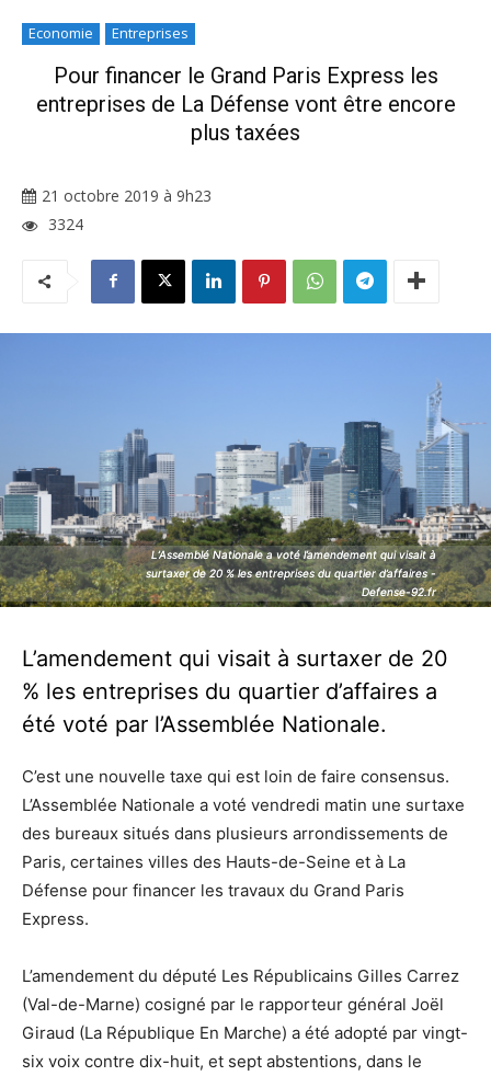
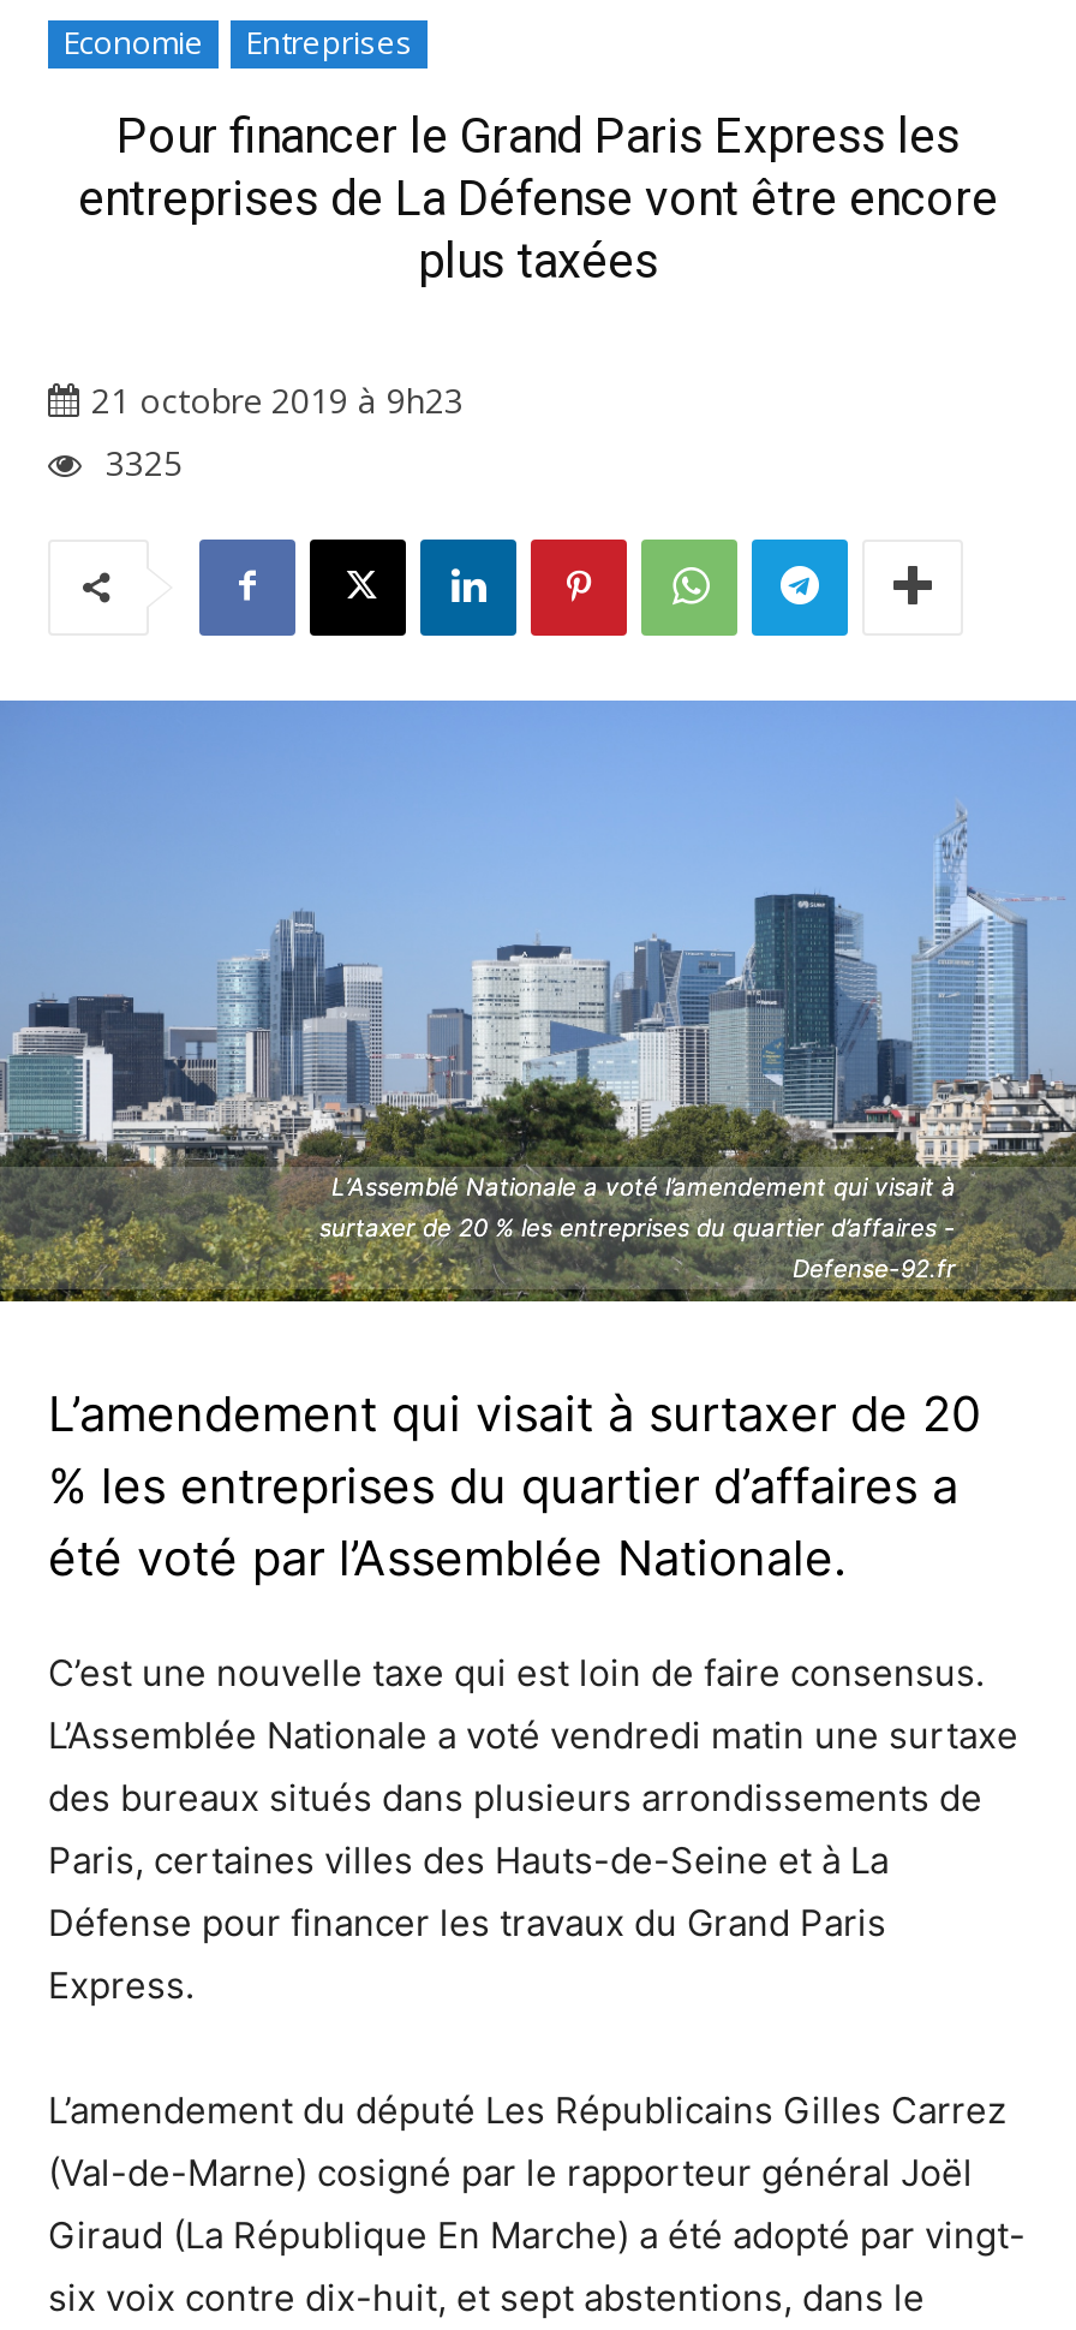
- 3324
+ 3325
